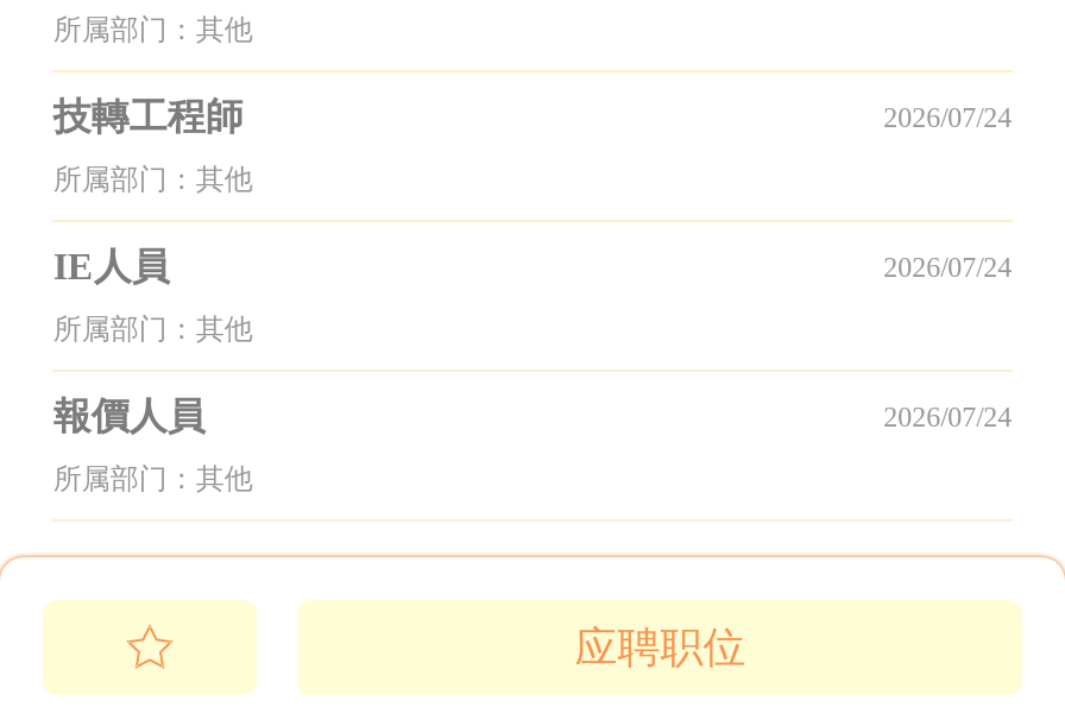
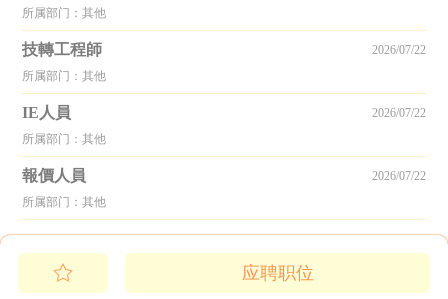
- 2026/07/24
+ 2026/07/22

- 2026/07/24
+ 2026/07/22

- 2026/07/24
+ 2026/07/22
